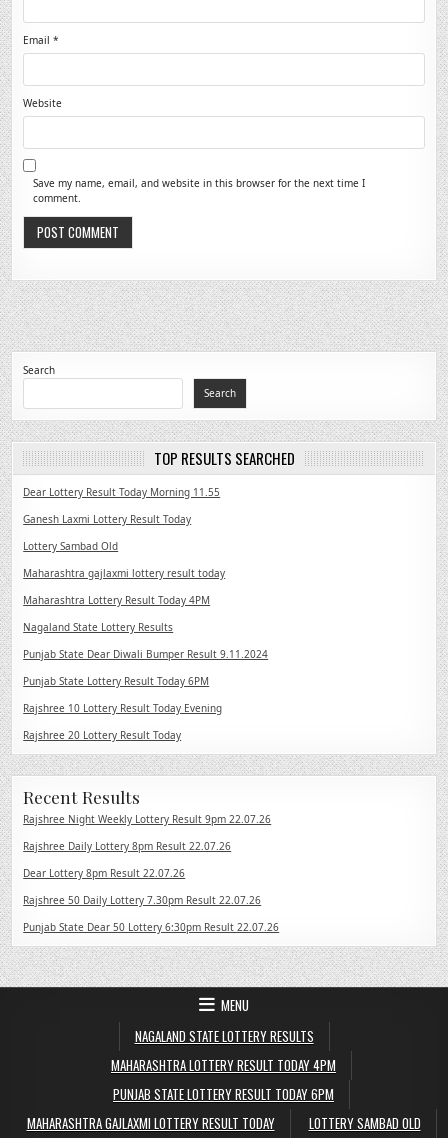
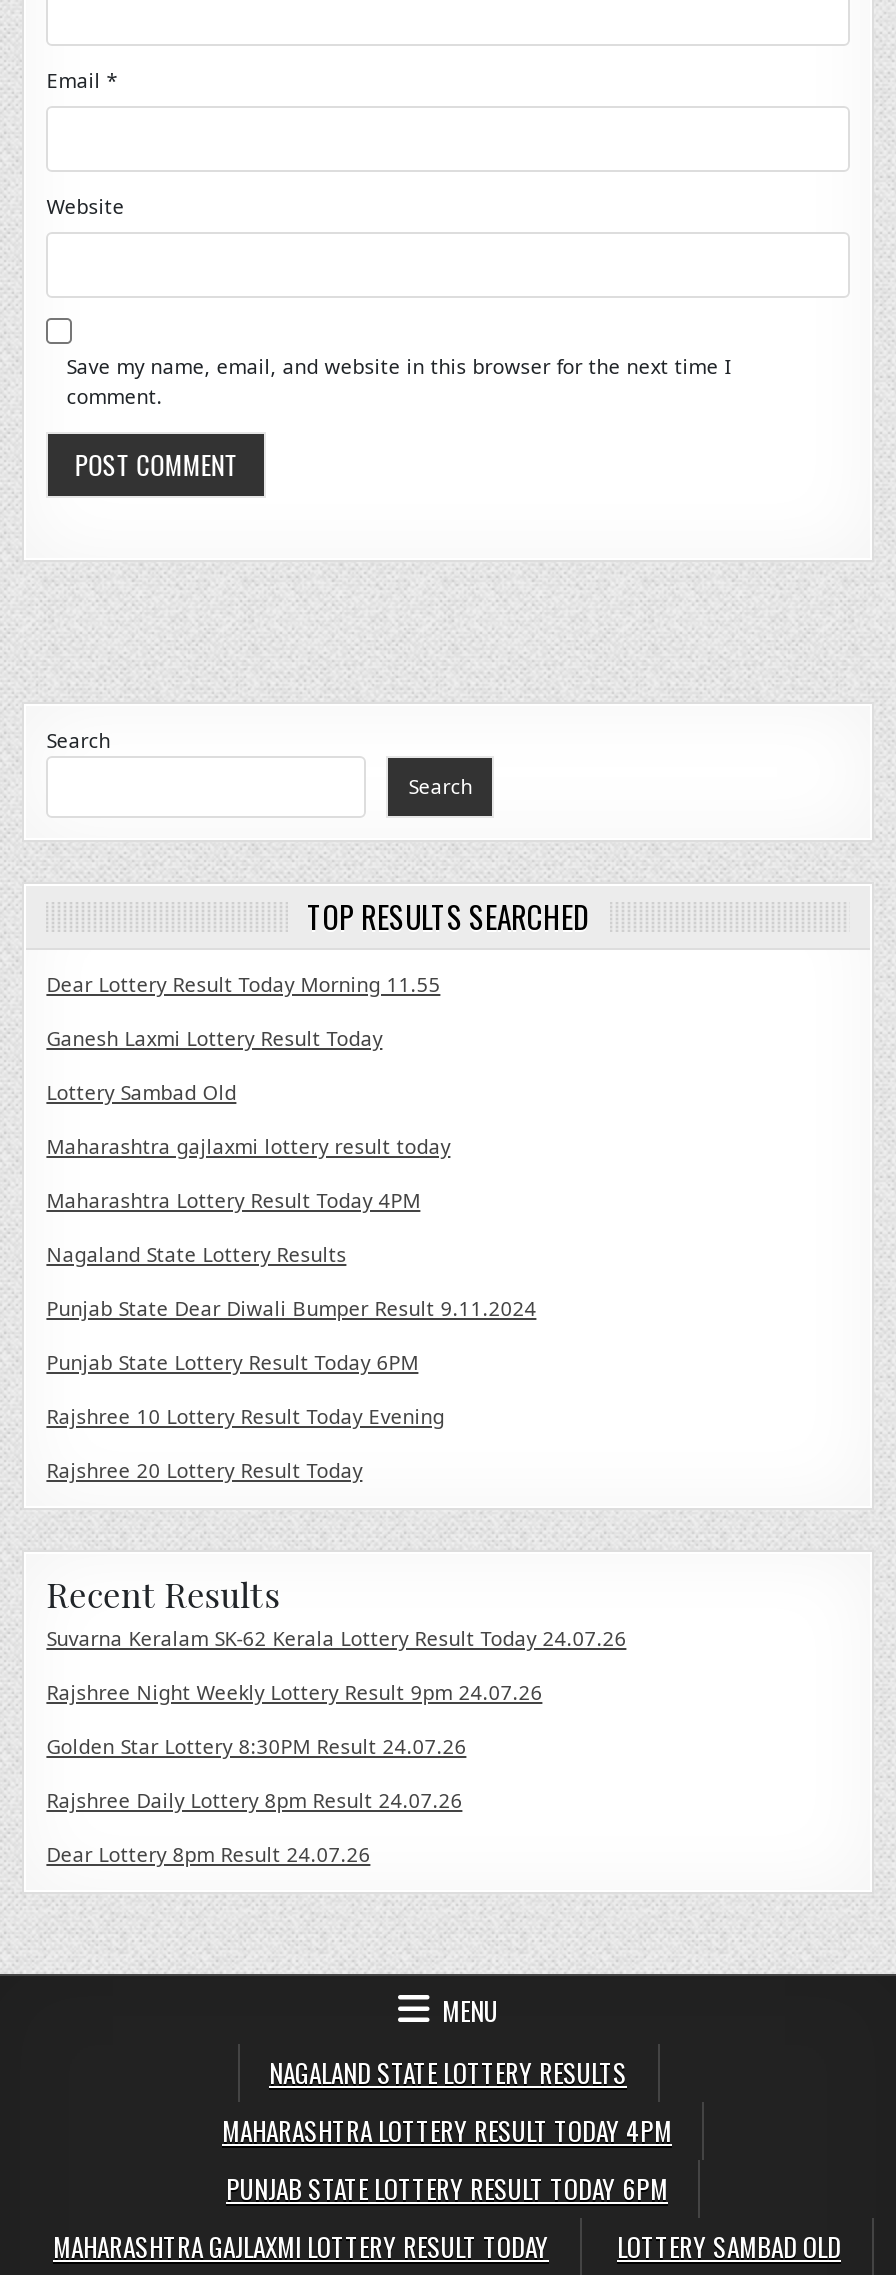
- Rajshree Night Weekly Lottery Result 9pm 22.07.26
+ Suvarna Keralam SK-62 Kerala Lottery Result Today 24.07.26

- Rajshree Daily Lottery 8pm Result 22.07.26
+ Rajshree Night Weekly Lottery Result 9pm 24.07.26

- Dear Lottery 8pm Result 22.07.26
+ Golden Star Lottery 8:30PM Result 24.07.26

- Rajshree 50 Daily Lottery 7.30pm Result 22.07.26
+ Rajshree Daily Lottery 8pm Result 24.07.26

- Punjab State Dear 50 Lottery 6:30pm Result 22.07.26
+ Dear Lottery 8pm Result 24.07.26
